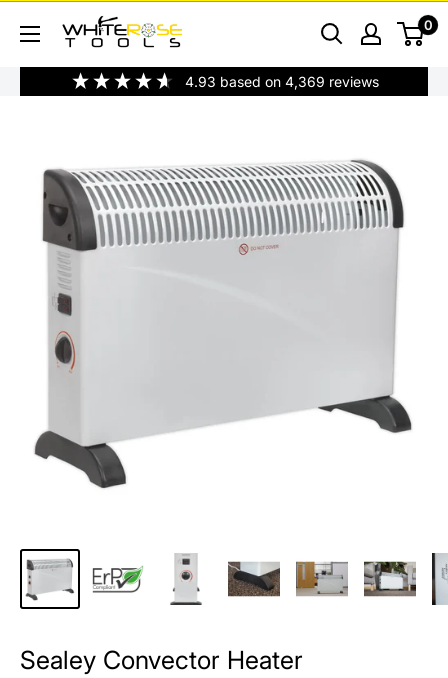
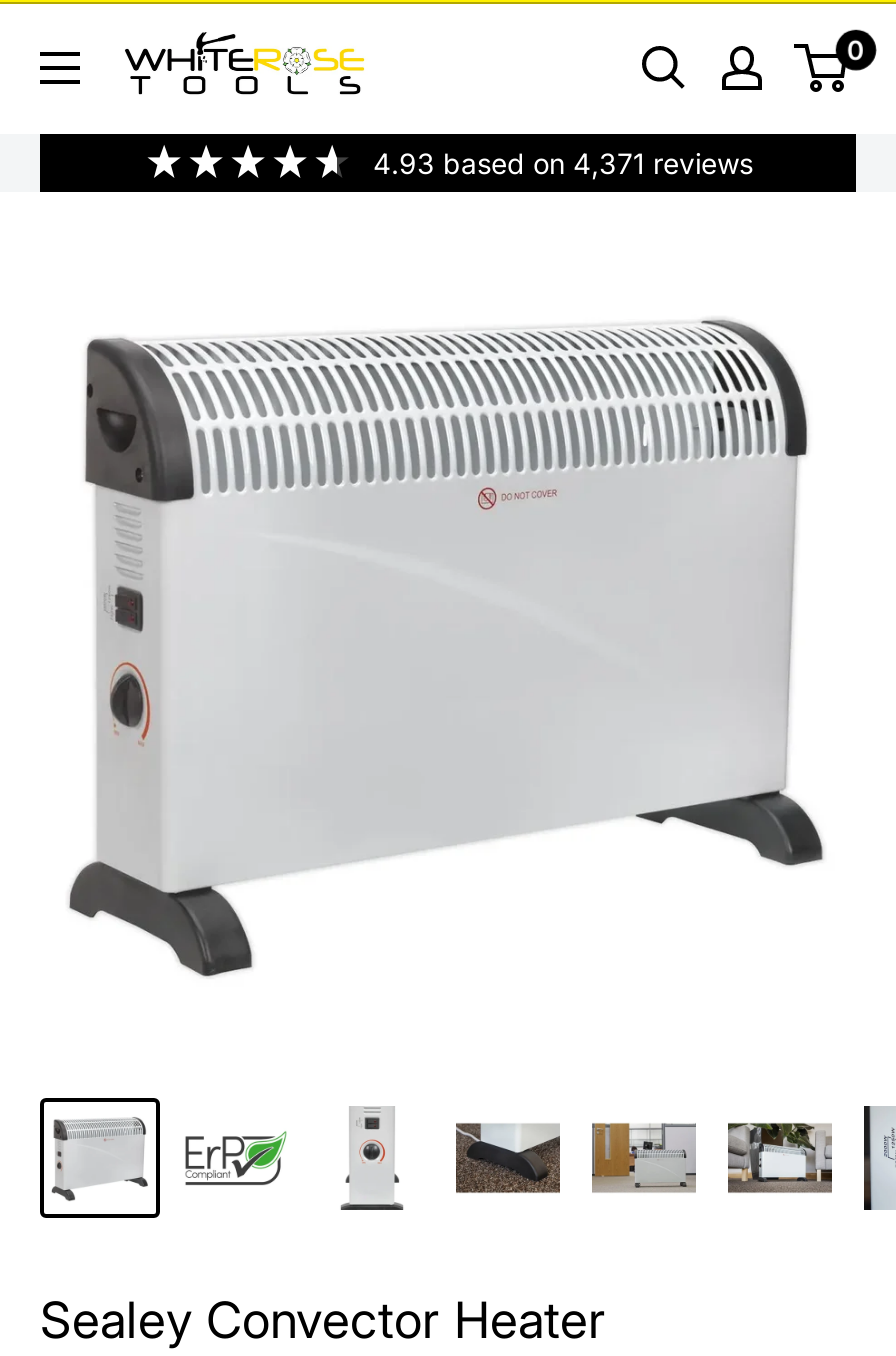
- 4.93 based on 4,369 reviews
+ 4.93 based on 4,371 reviews
